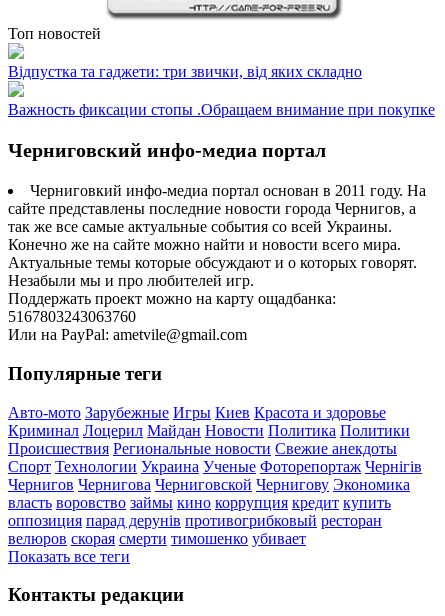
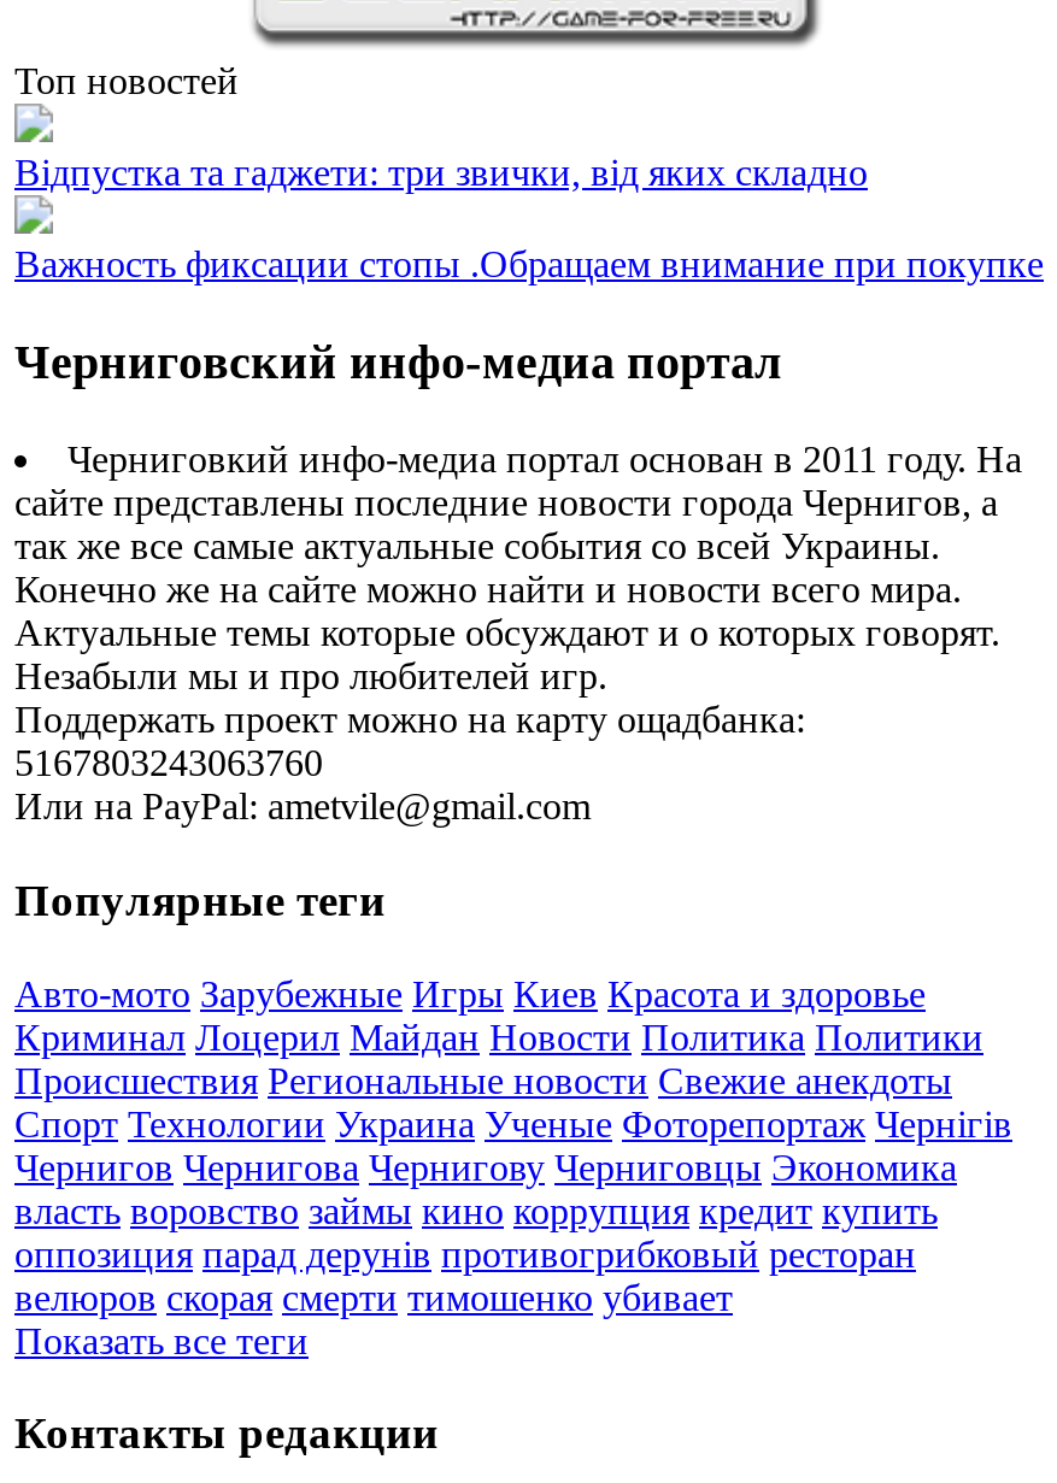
- Чернигов Чернигова Черниговской Чернигову Экономика
+ Чернигов Чернигова Чернигову Черниговцы Экономика
